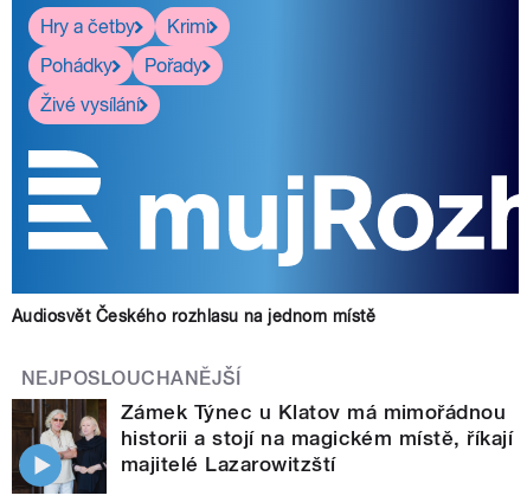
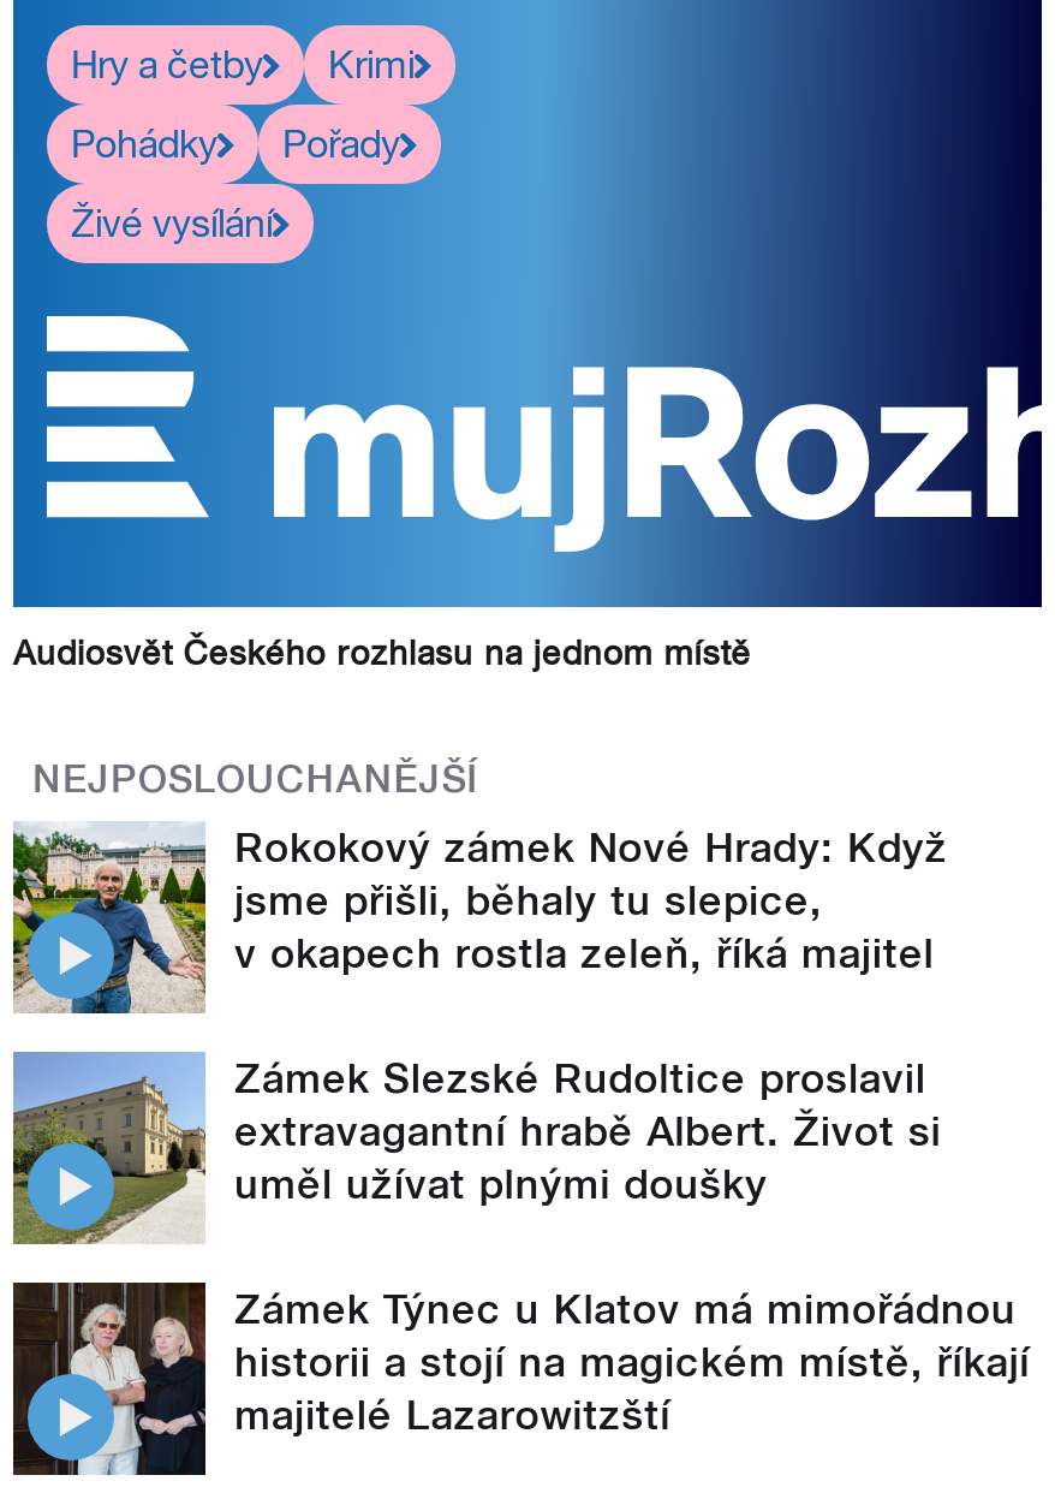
+ [image]
+ Rokokový zámek Nové Hrady: Když
+ jsme přišli, běhaly tu slepice,
+ v okapech rostla zeleň, říká majitel
+ Zámek Slezské Rudoltice proslavil
+ extravagantní hrabě Albert. Život si
+ uměl užívat plnými doušky

+ [image]
